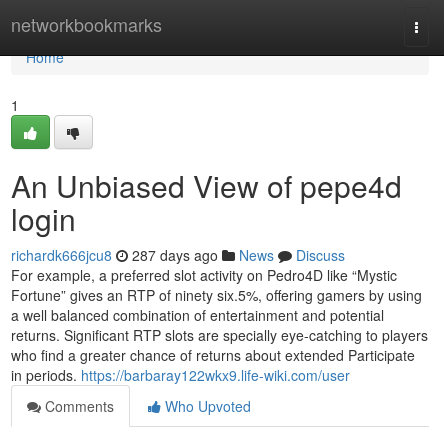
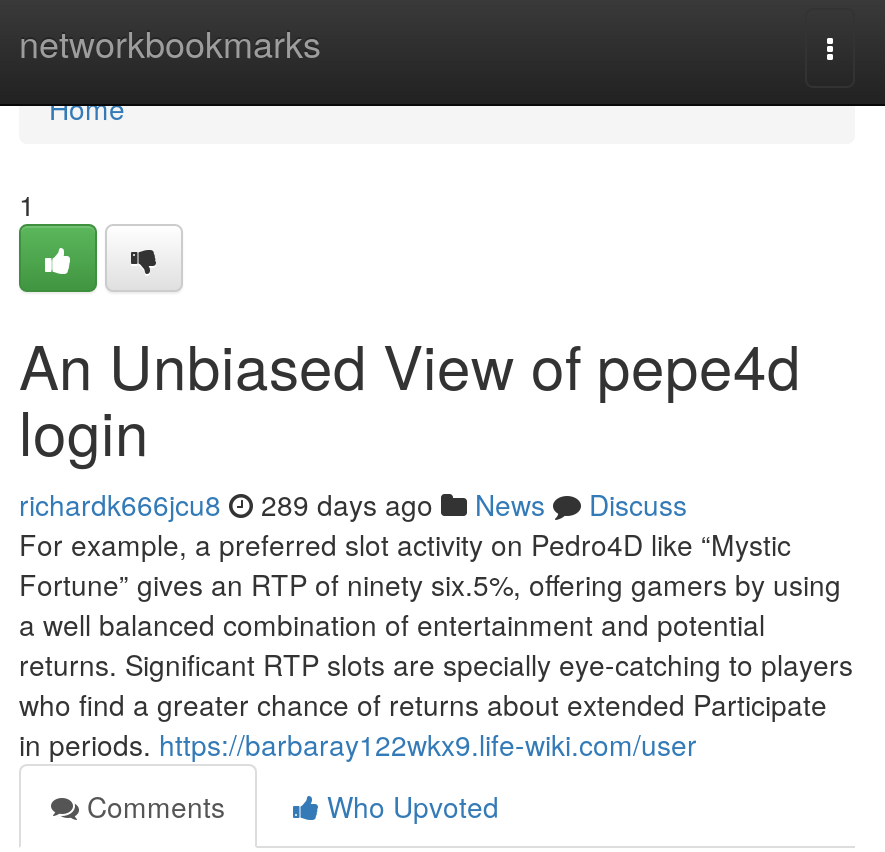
- richardk666jcu8 287 days ago News Discuss
+ richardk666jcu8 289 days ago News Discuss
